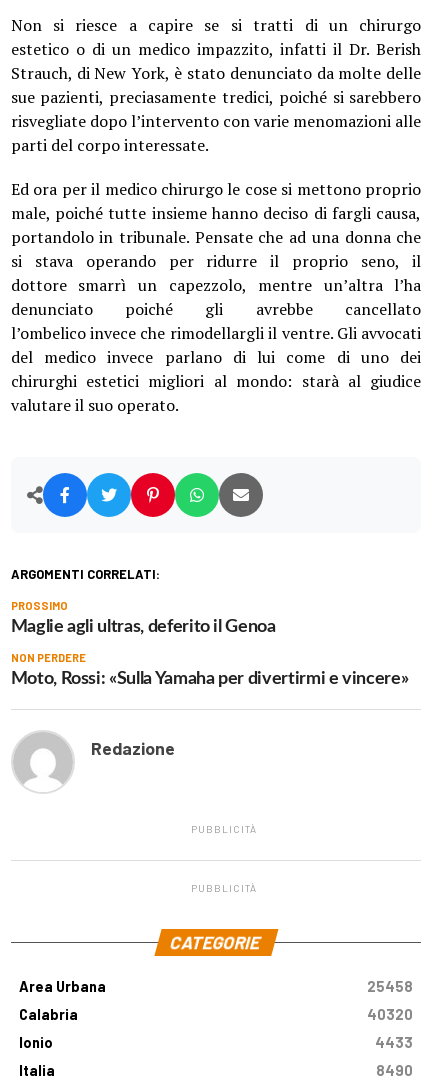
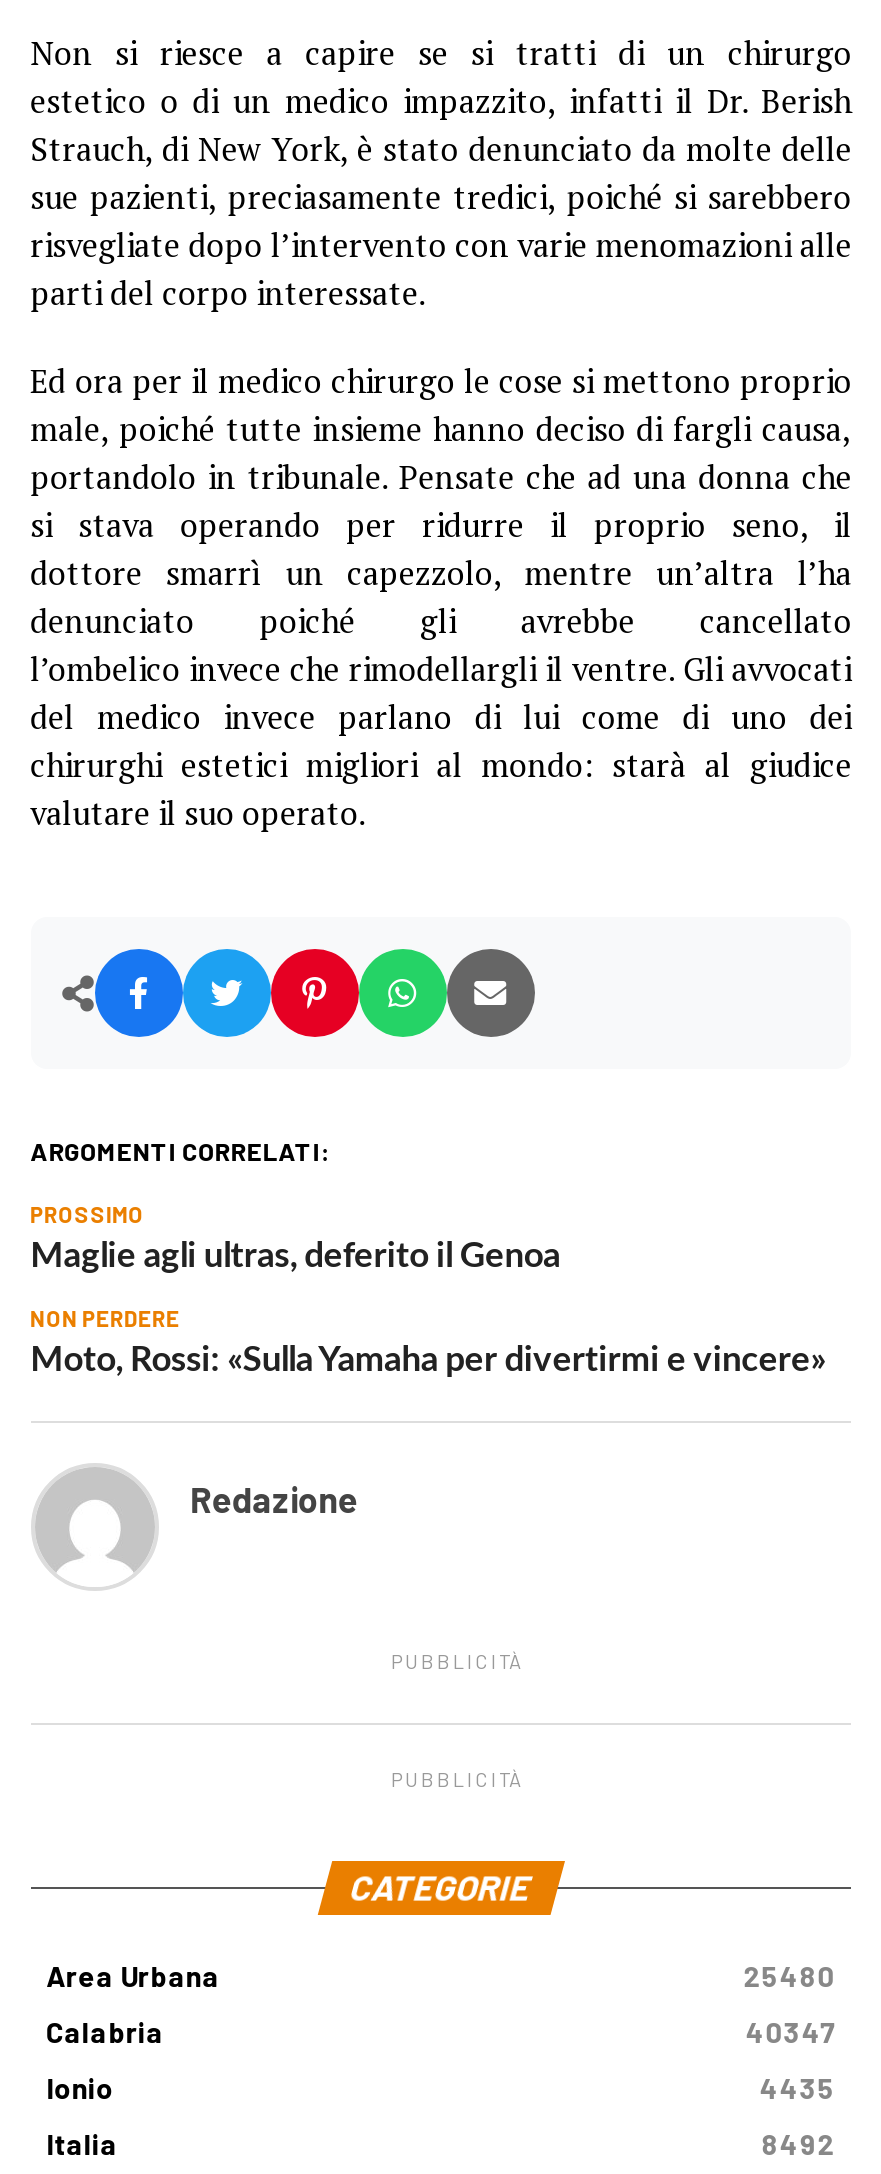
- 25458
+ 25480

- 40320
+ 40347

- 4433
+ 4435

- 8490
+ 8492
